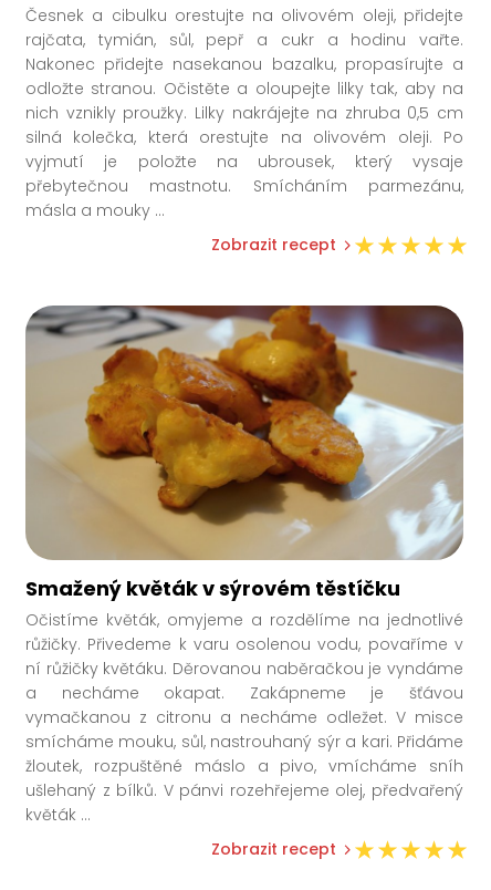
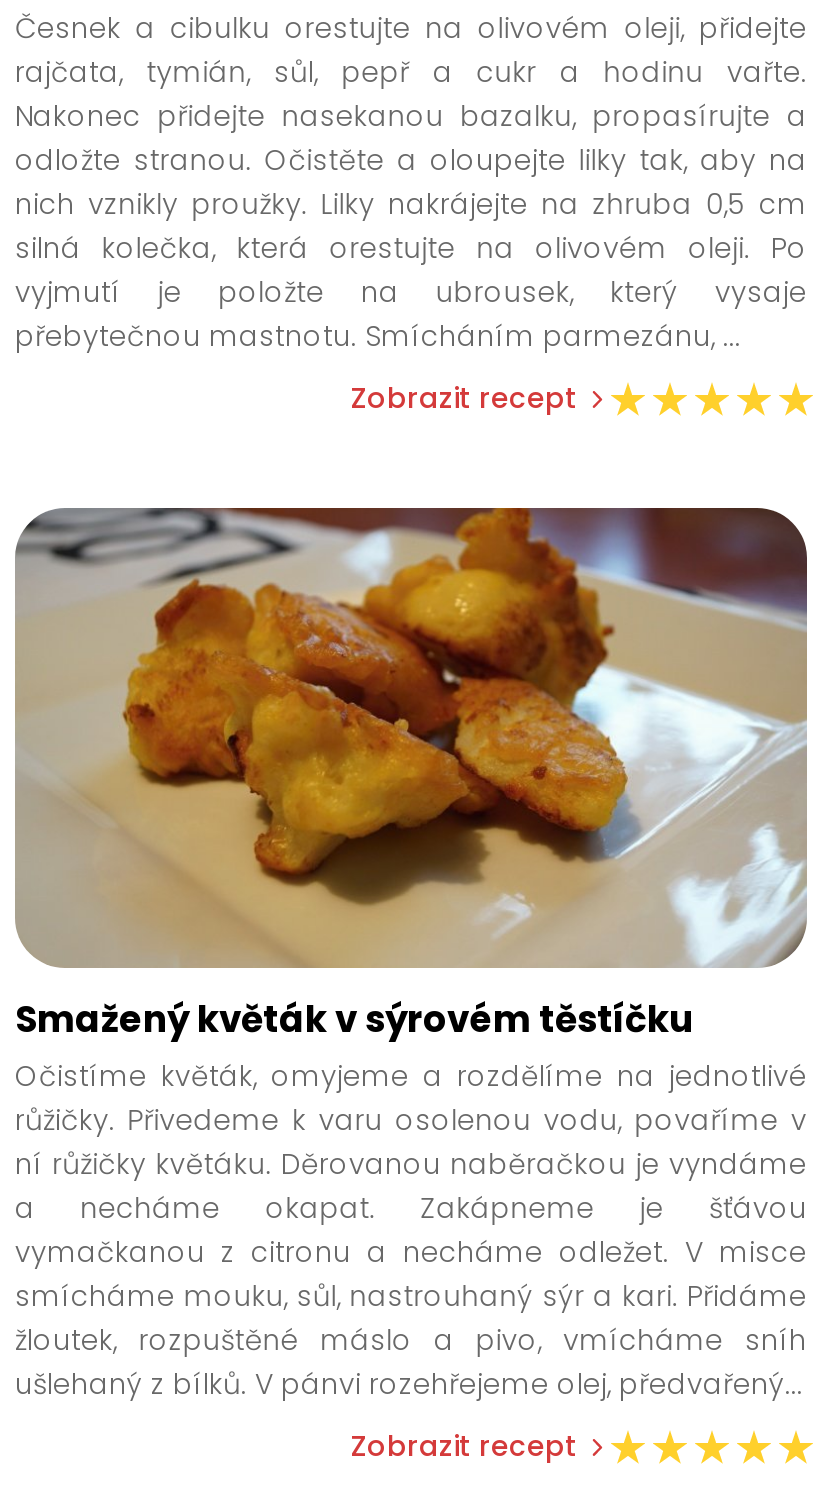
- přebytečnou mastnotu. Smícháním parmezánu,
- másla a mouky ...
+ přebytečnou mastnotu. Smícháním parmezánu, ...

- ušlehaný z bílků. V pánvi rozehřejeme olej, předvařený
- květák ...
+ ušlehaný z bílků. V pánvi rozehřejeme olej, předvařený...
